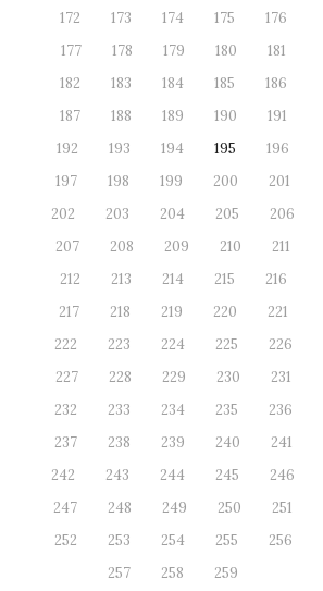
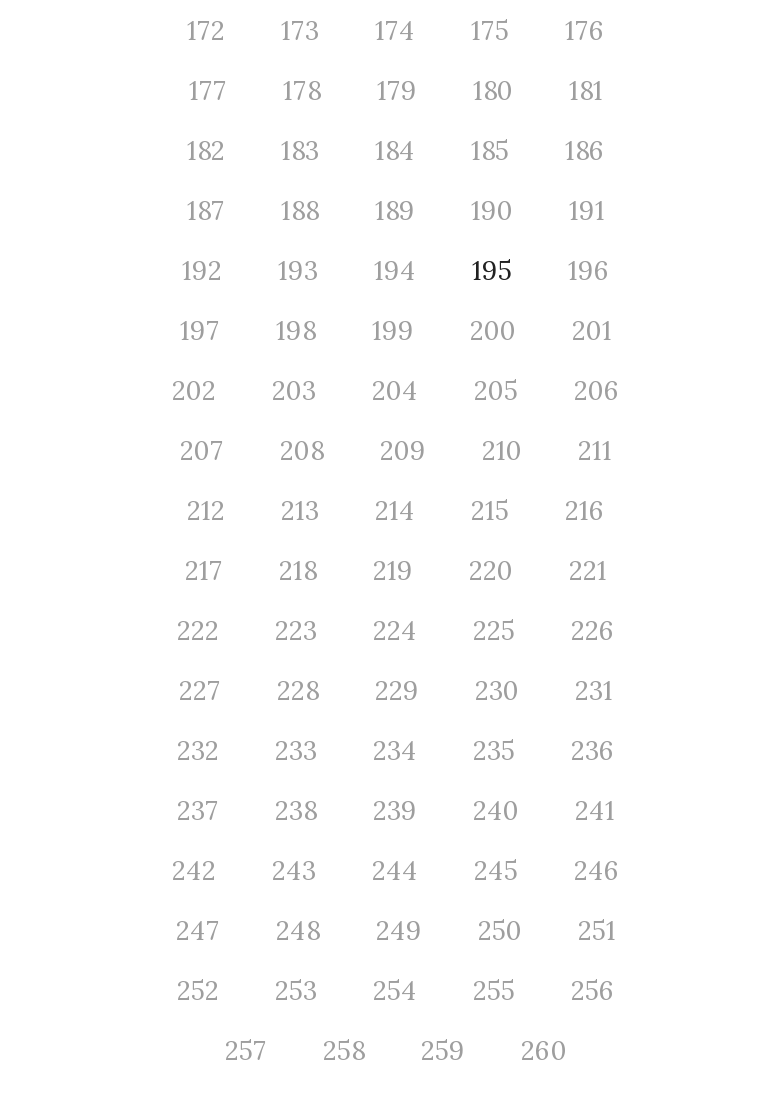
+ 260
